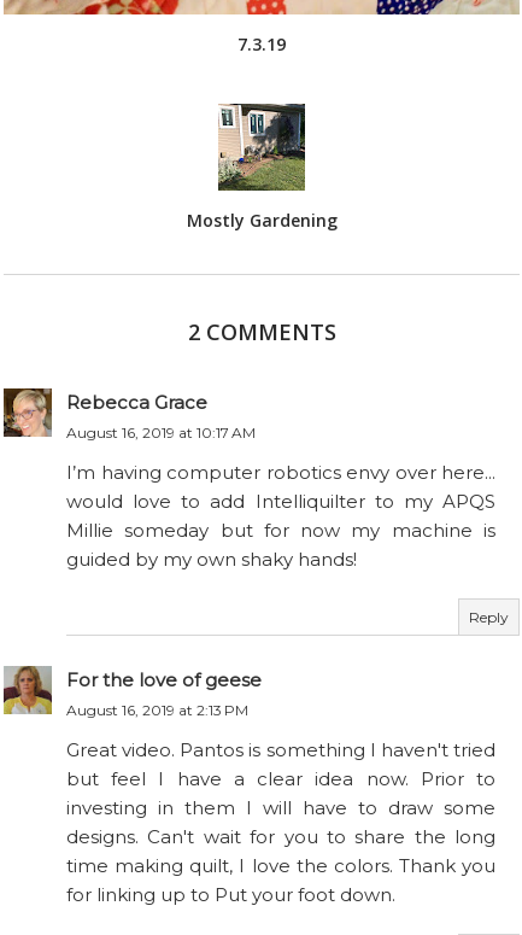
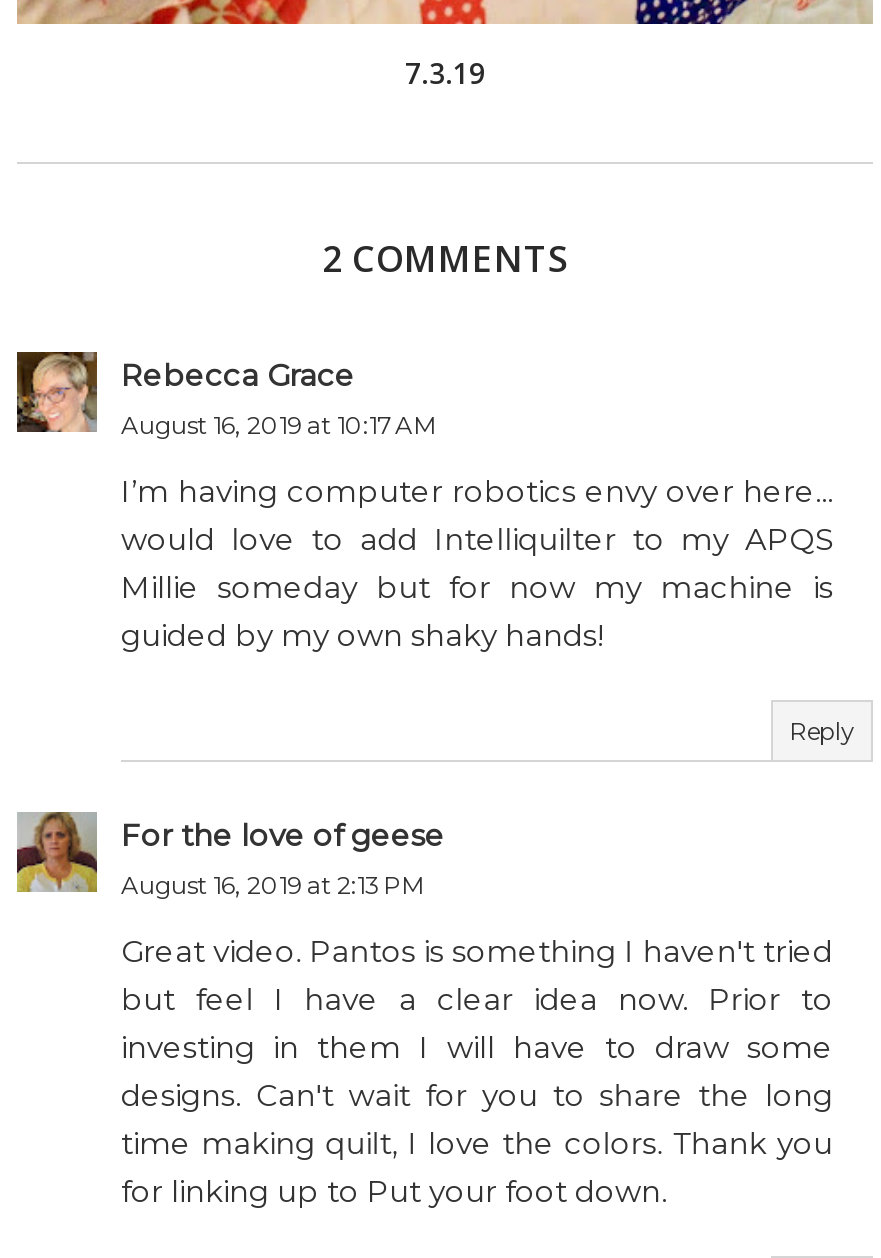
- [image]
- Mostly Gardening
